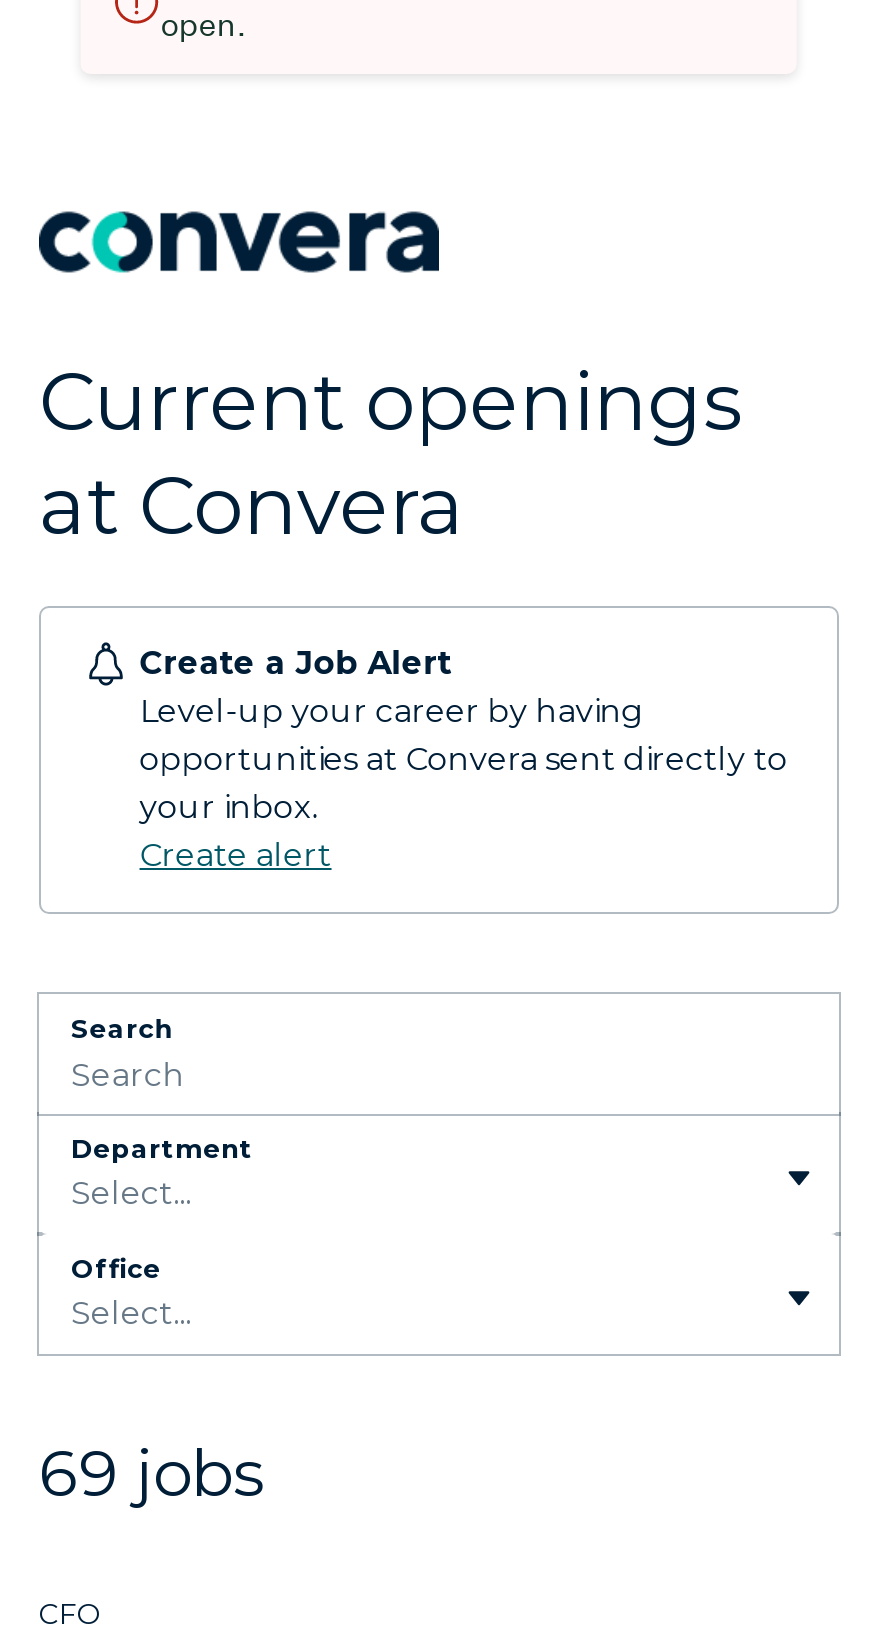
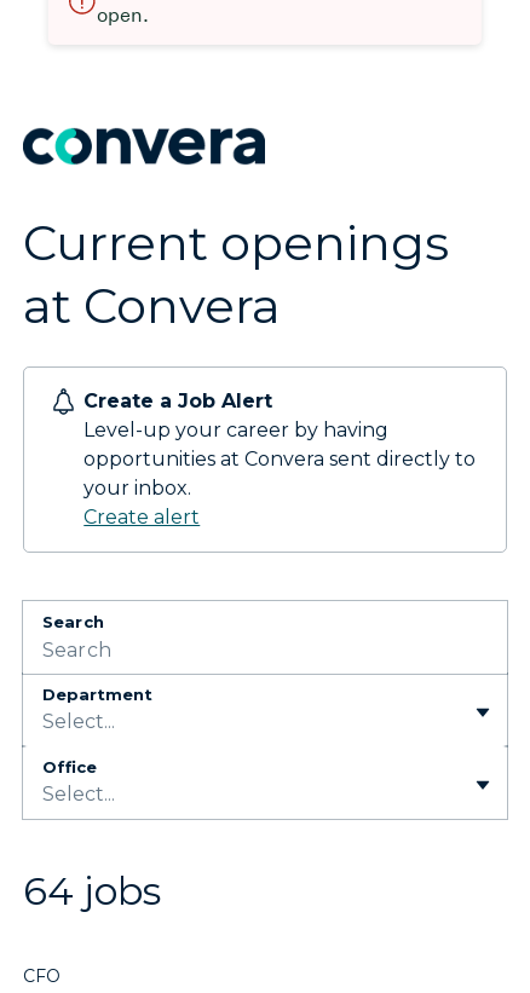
- 69 jobs
+ 64 jobs
